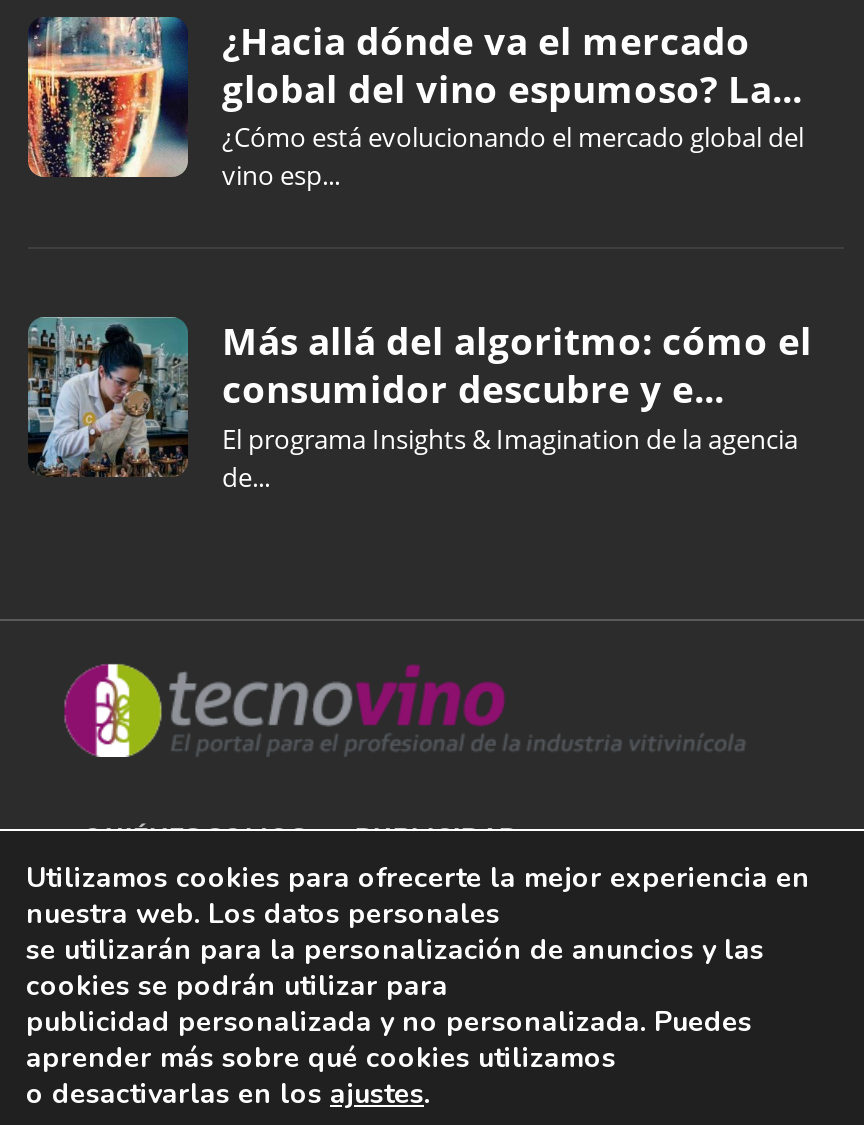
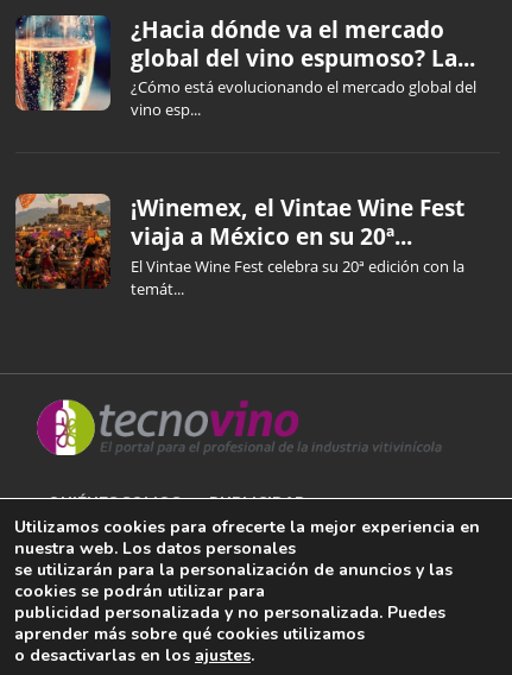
- [image]
- Más allá del algoritmo: cómo el
- consumidor descubre y e...
- El programa Insights & Imagination de la agencia
- de...
+ [image]
+ ¡Winemex, el Vintae Wine Fest
+ viaja a México en su 20ª...
+ El Vintae Wine Fest celebra su 20ª edición con la
+ temát...
